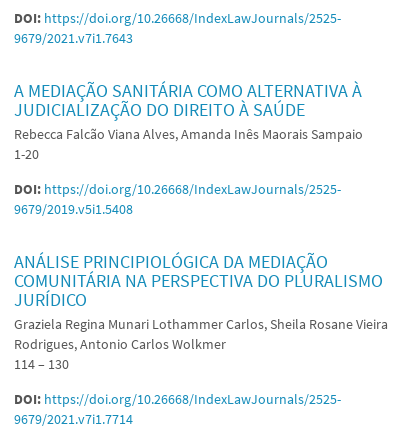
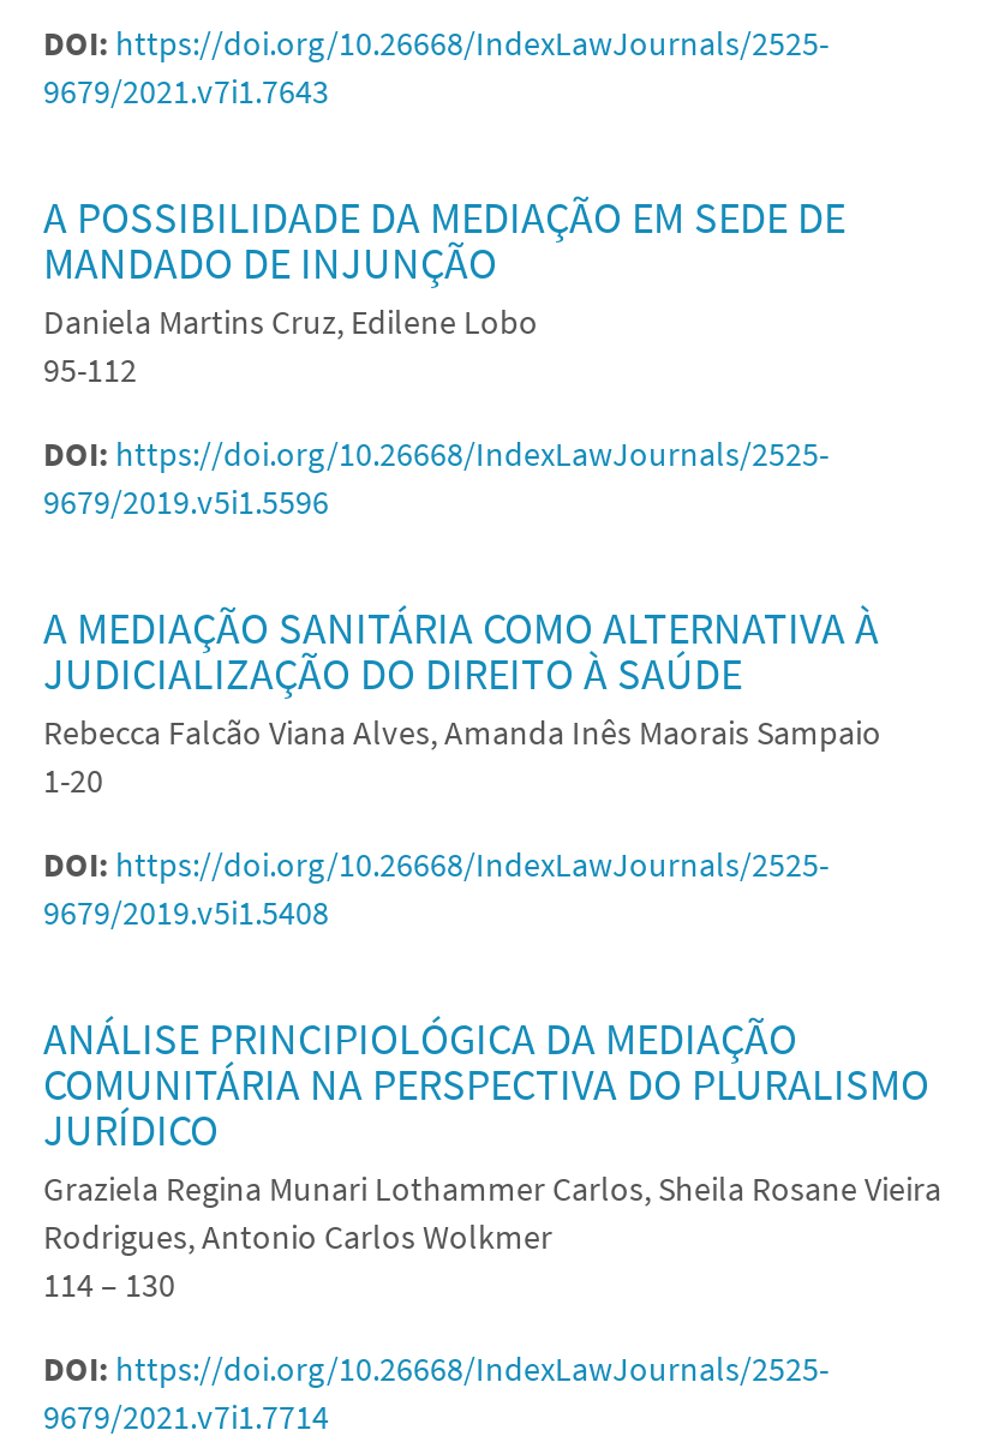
+ A POSSIBILIDADE DA MEDIAÇÃO EM SEDE DE
+ MANDADO DE INJUNÇÃO
+ Daniela Martins Cruz, Edilene Lobo
+ 95-112
+ DOI: https://doi.org/10.26668/IndexLawJournals/2525-
+ 9679/2019.v5i1.5596
